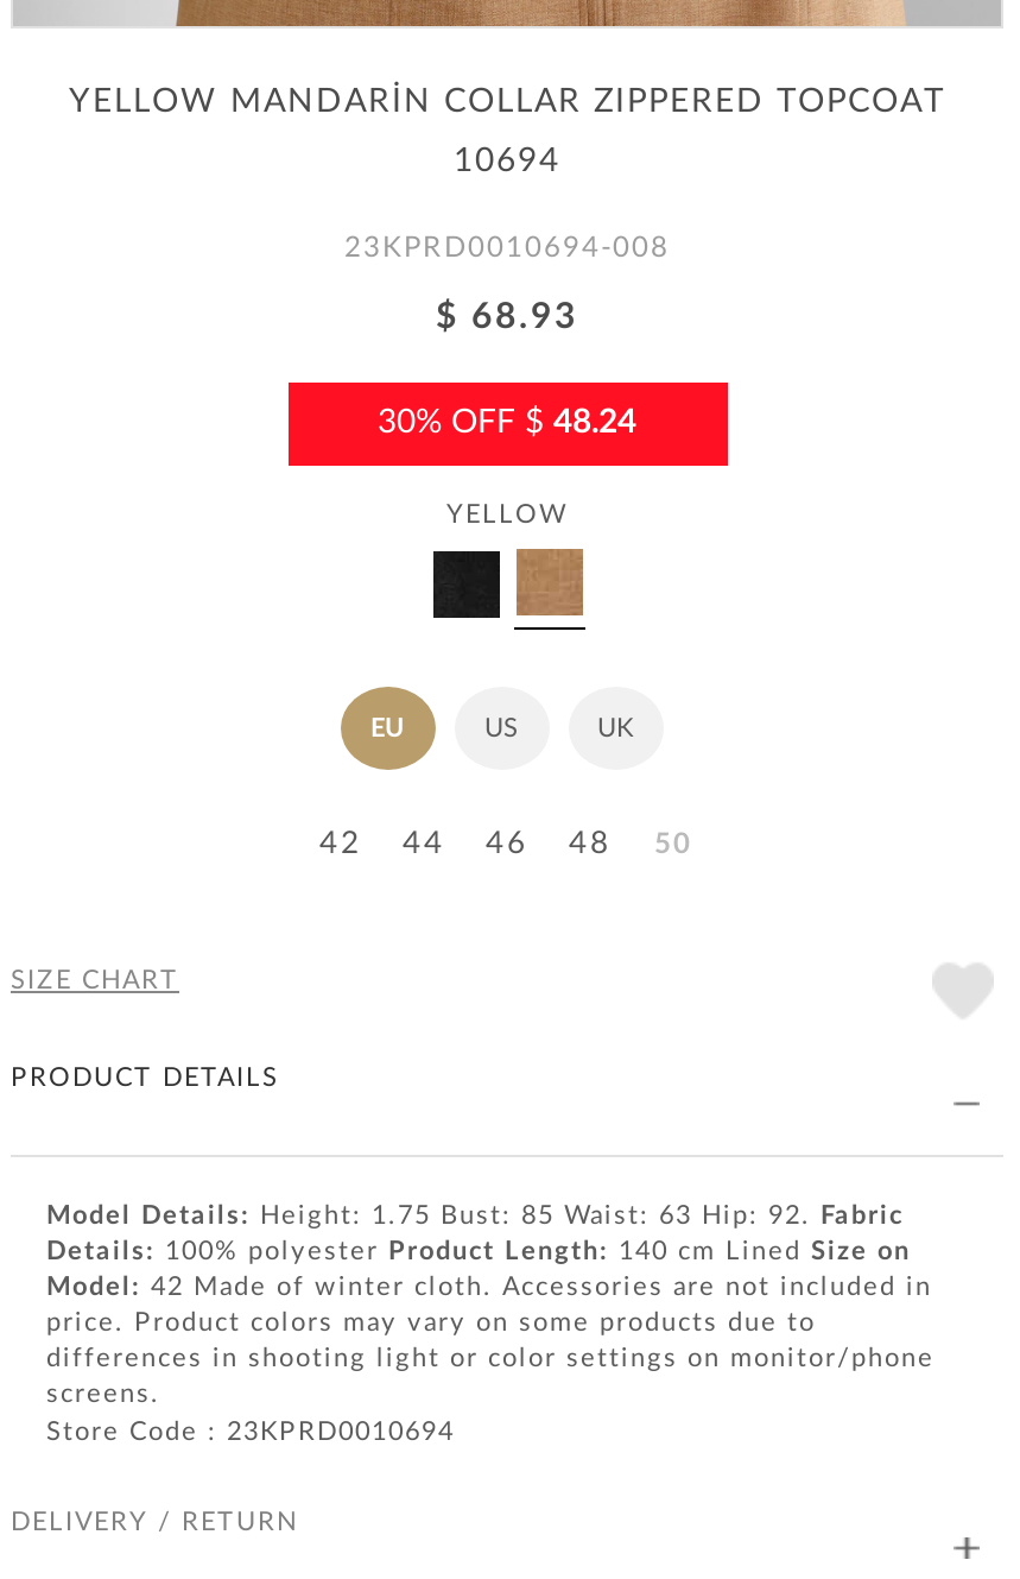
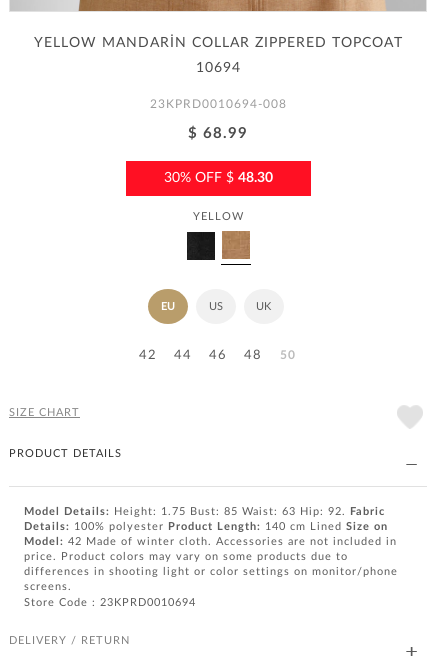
- $ 68.93
+ $ 68.99

- 30% OFF $48.24
+ 30% OFF $48.30
